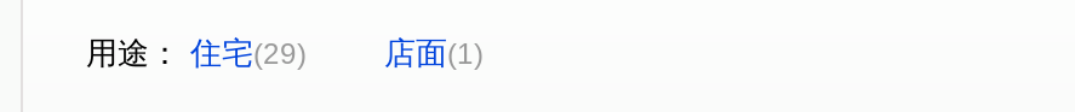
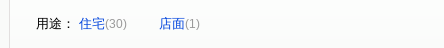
- 用途： 住宅(29)
+ 用途： 住宅(30)
